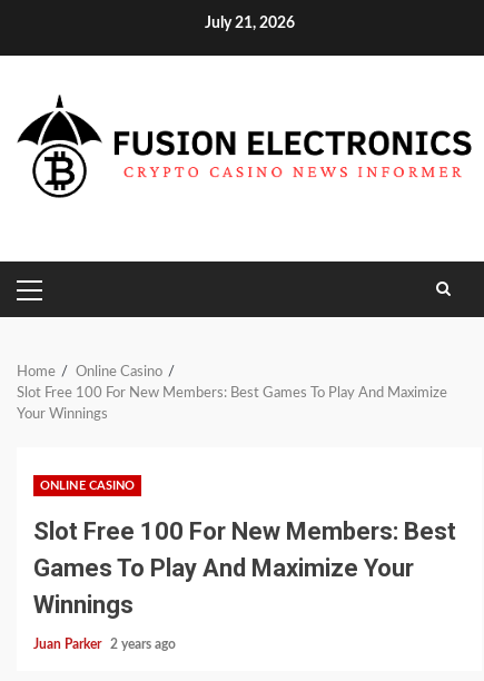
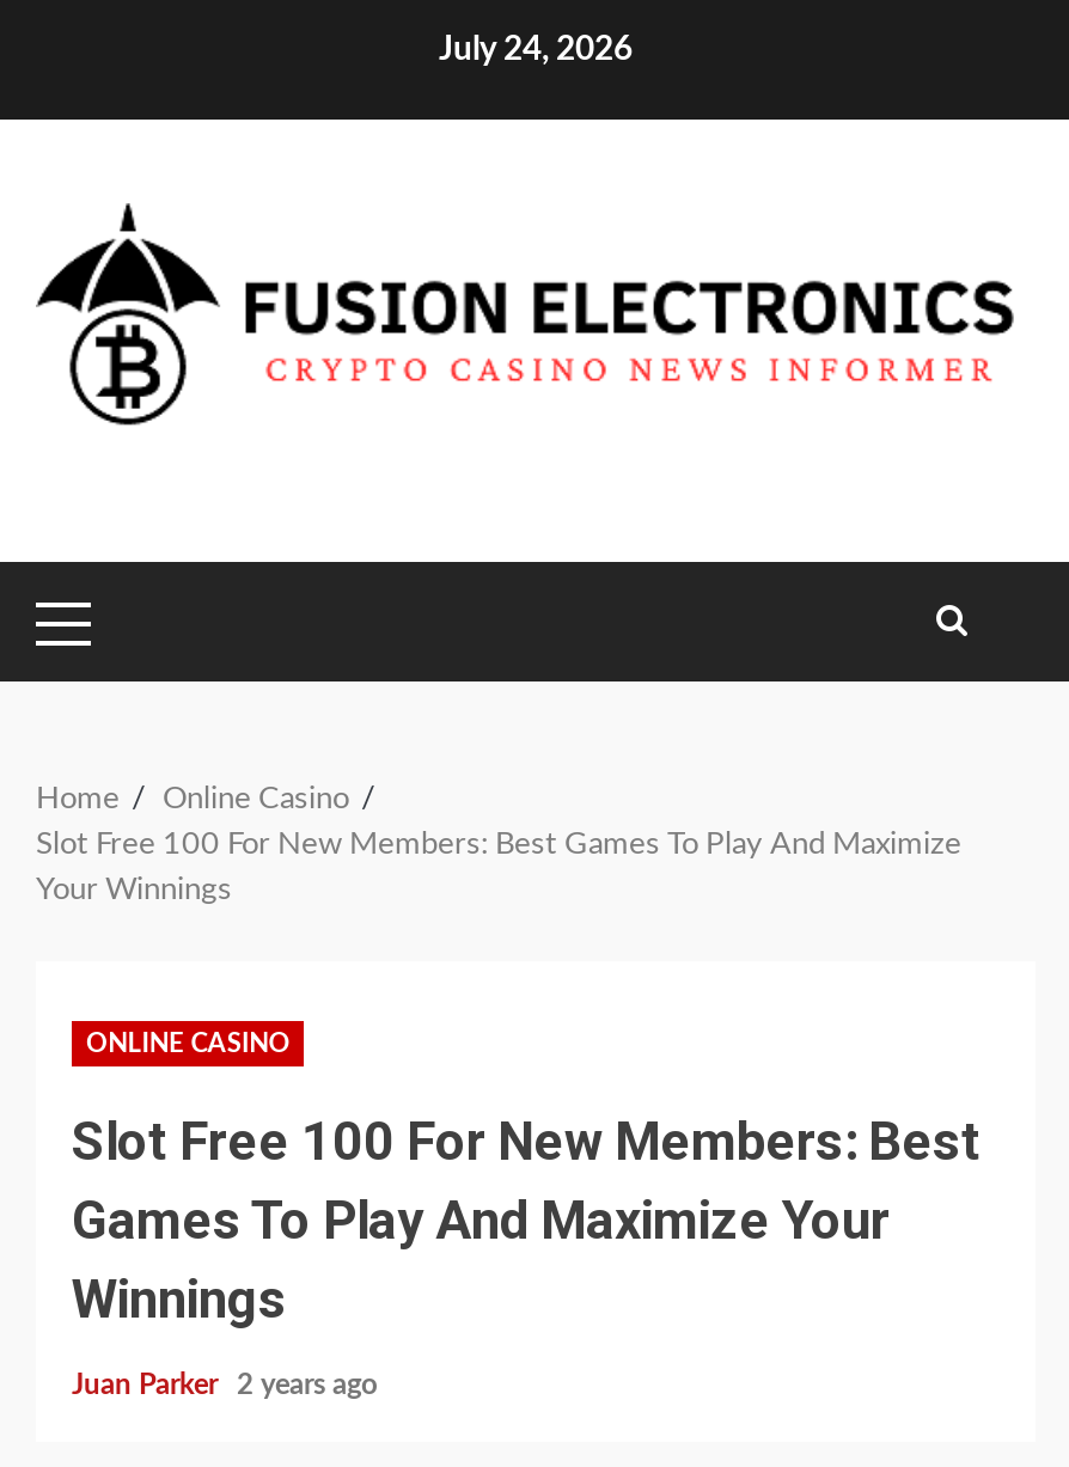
- July 21, 2026
+ July 24, 2026
